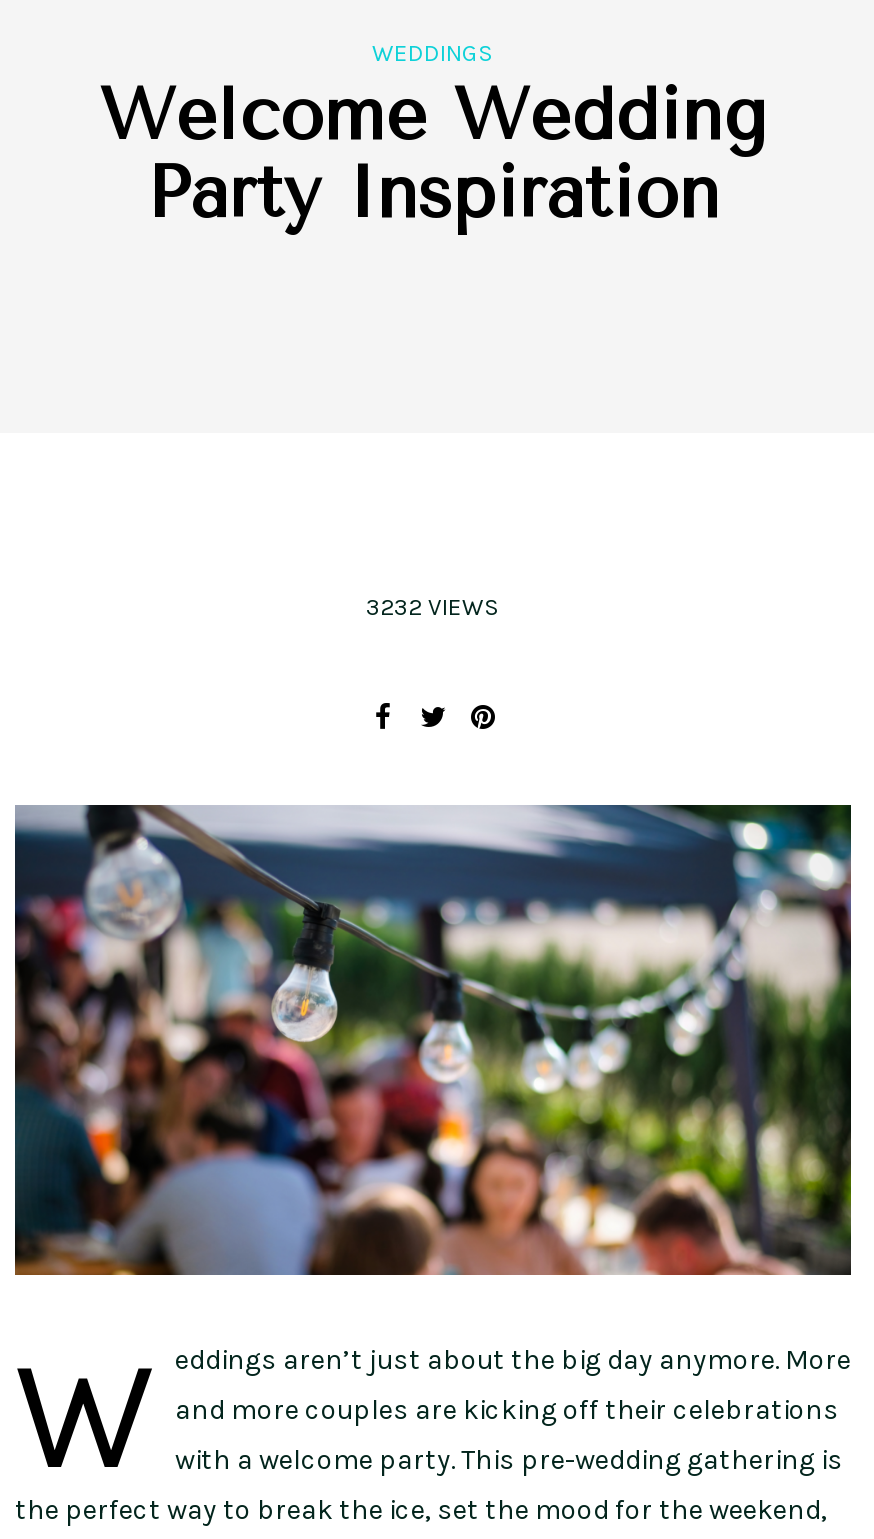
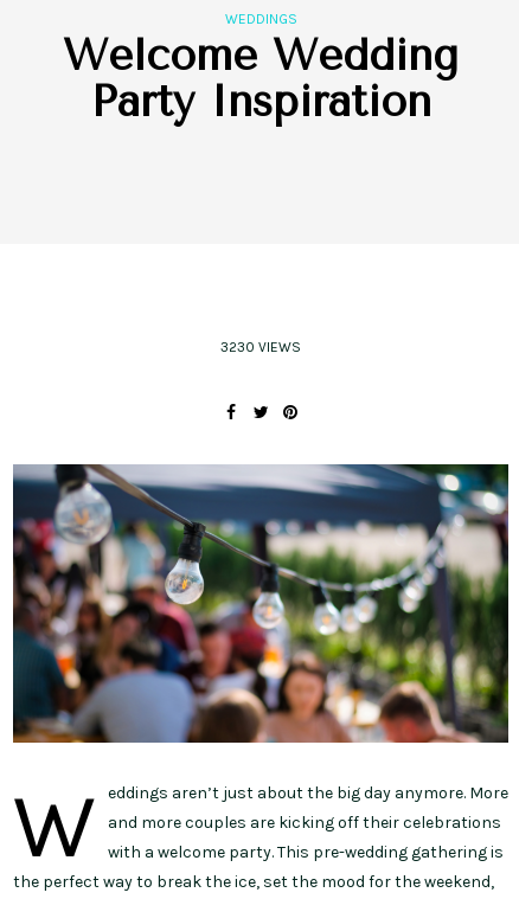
- 3232 VIEWS
+ 3230 VIEWS
